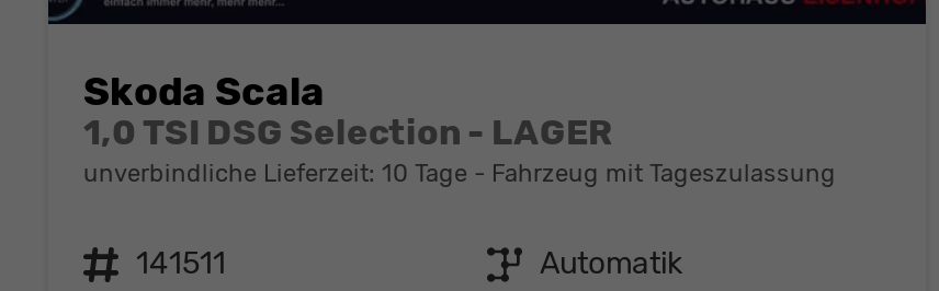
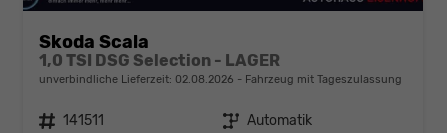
- unverbindliche Lieferzeit: 10 Tage
+ unverbindliche Lieferzeit: 02.08.2026
